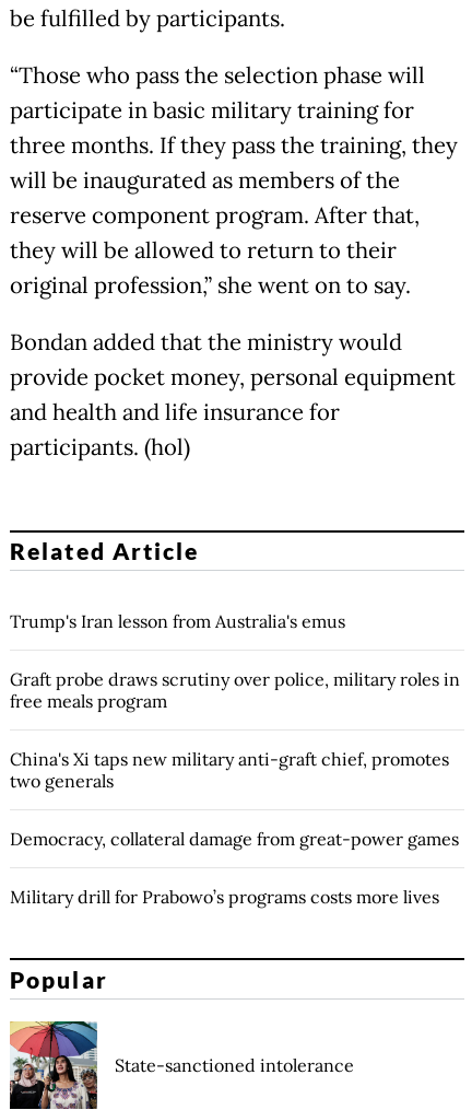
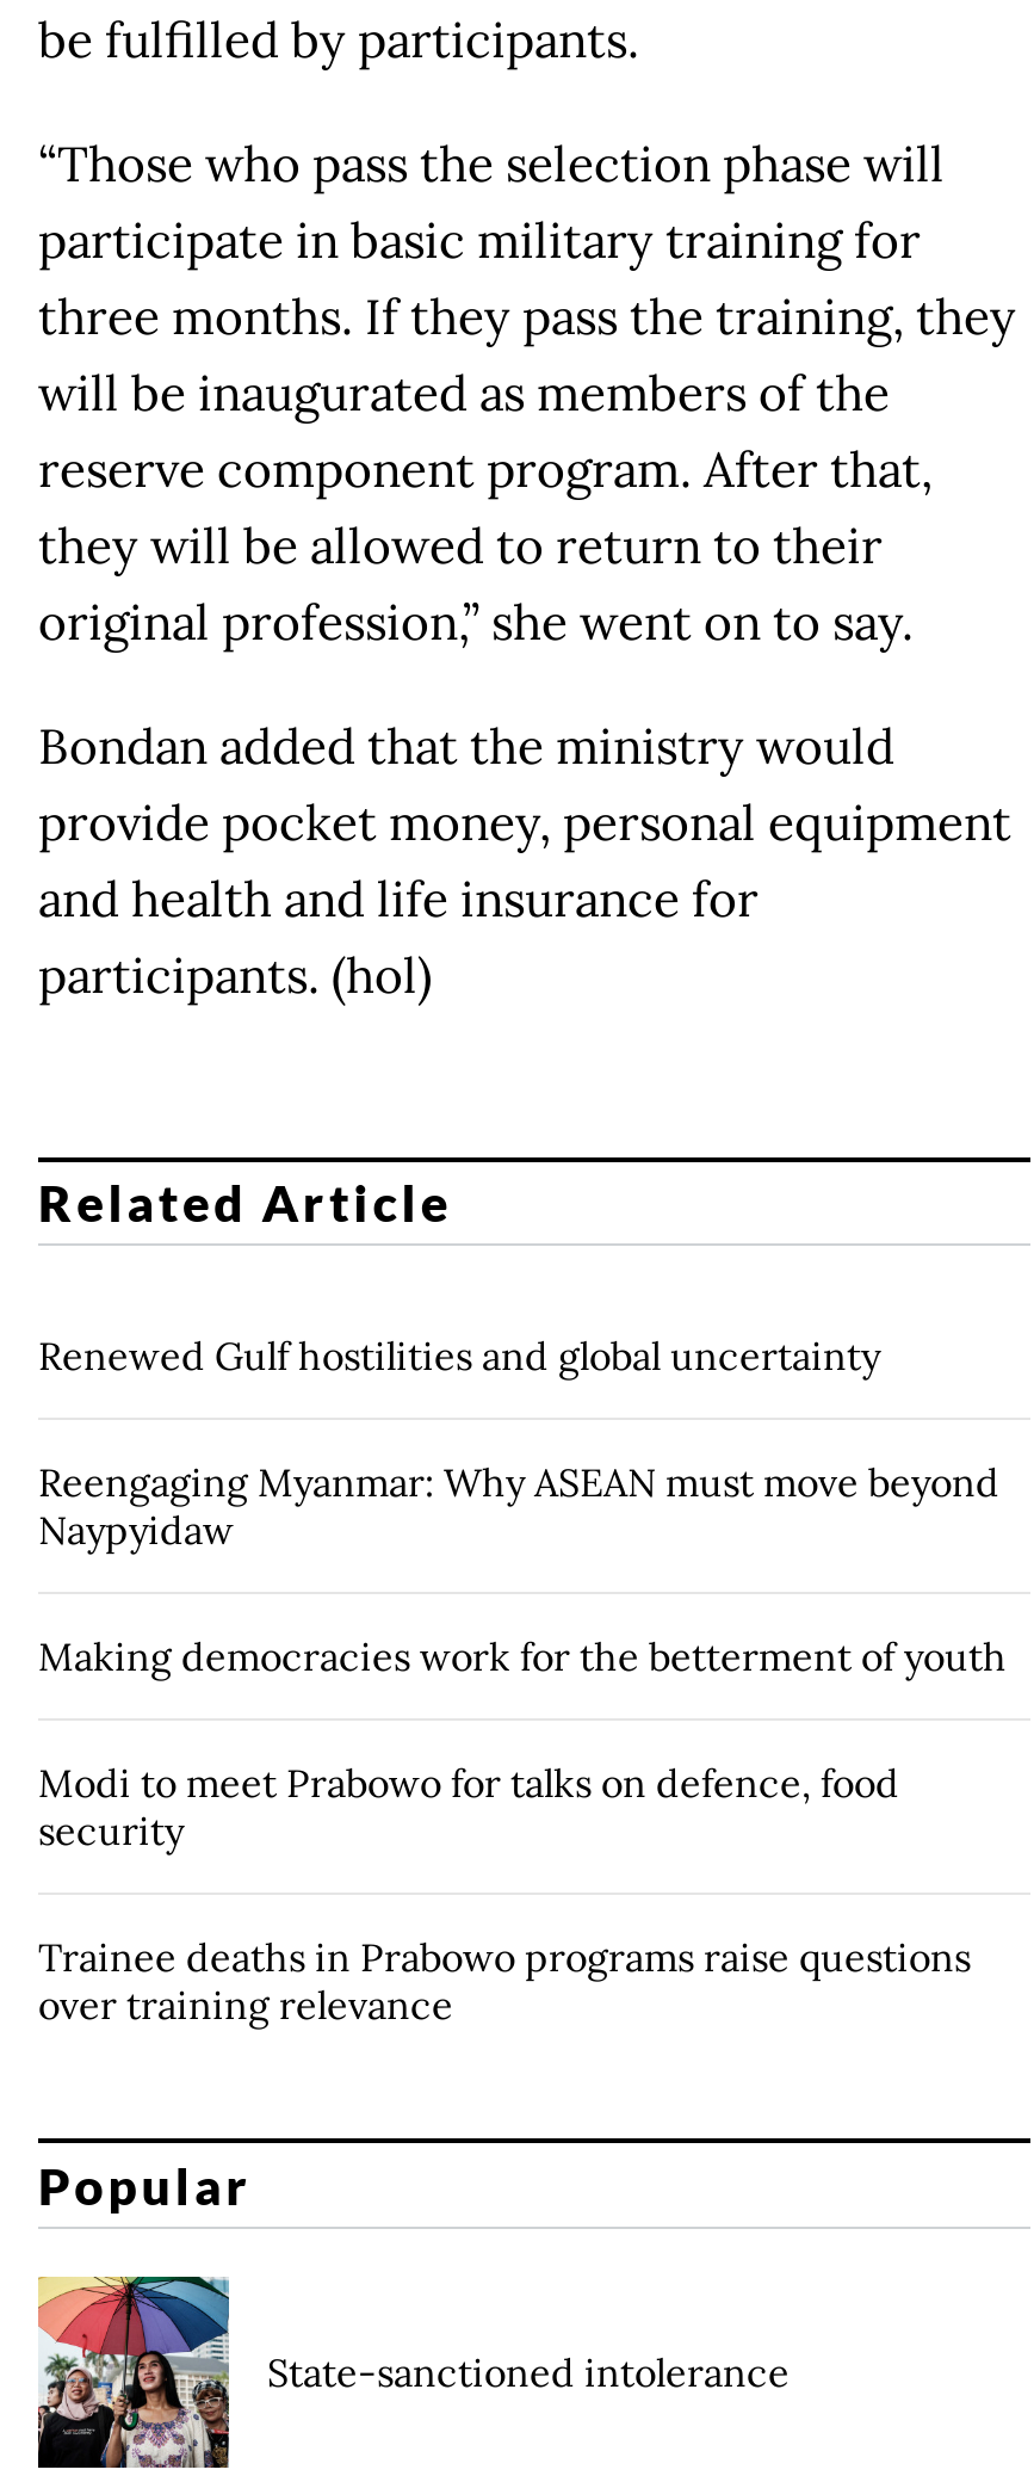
- Trump's Iran lesson from Australia's emus
+ Renewed Gulf hostilities and global uncertainty

- Graft probe draws scrutiny over police, military roles in
- free meals program
+ Reengaging Myanmar: Why ASEAN must move beyond
+ Naypyidaw

- China's Xi taps new military anti-graft chief, promotes
- two generals
+ Making democracies work for the betterment of youth

- Democracy, collateral damage from great-power games
+ Modi to meet Prabowo for talks on defence, food
+ security

- Military drill for Prabowo’s programs costs more lives
+ Trainee deaths in Prabowo programs raise questions
+ over training relevance
